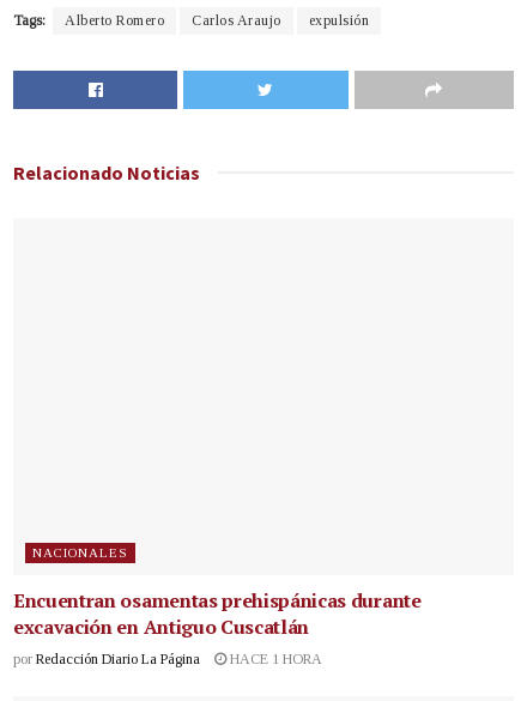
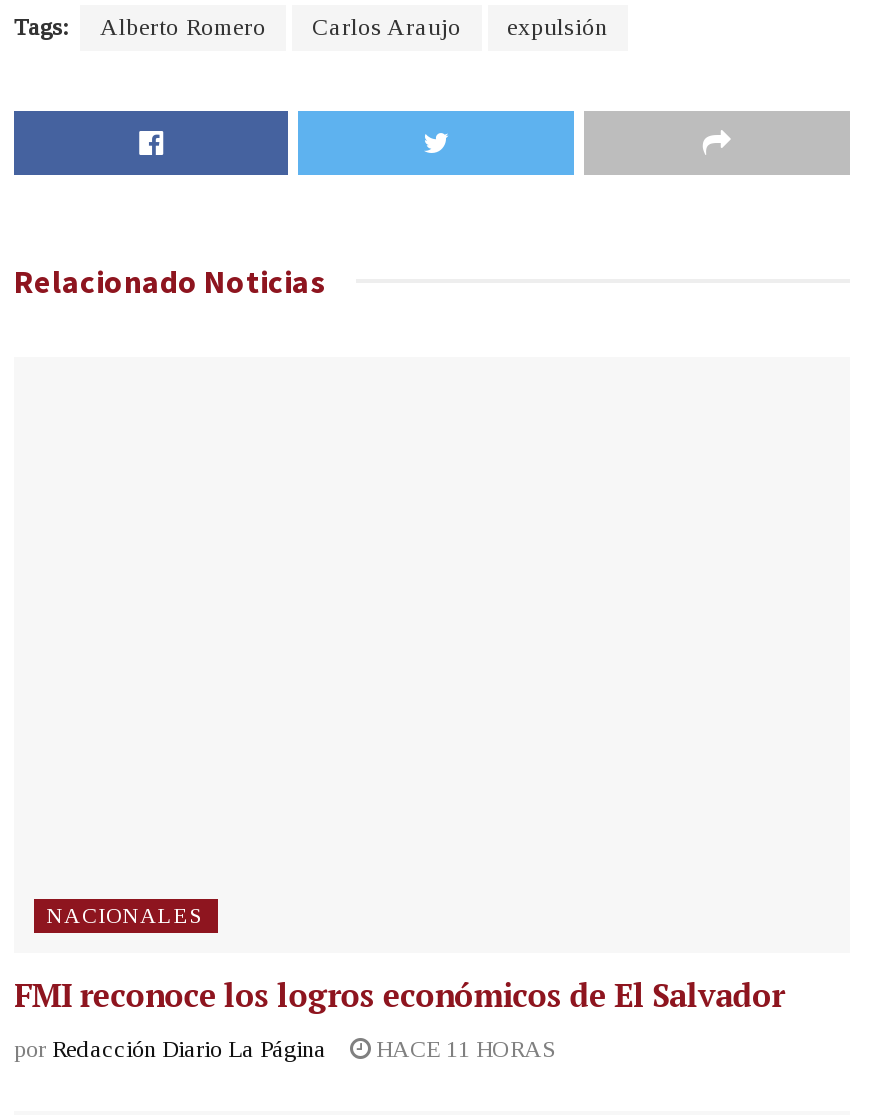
- Encuentran osamentas prehispánicas durante
- excavación en Antiguo Cuscatlán
+ FMI reconoce los logros económicos de El Salvador

- por Redacción Diario La Página HACE 1 HORA
+ por Redacción Diario La Página HACE 11 HORAS
